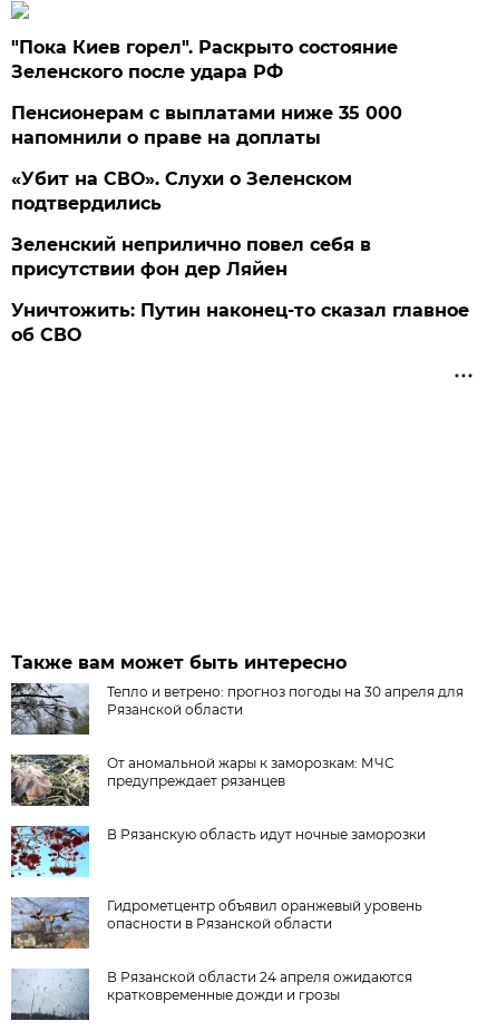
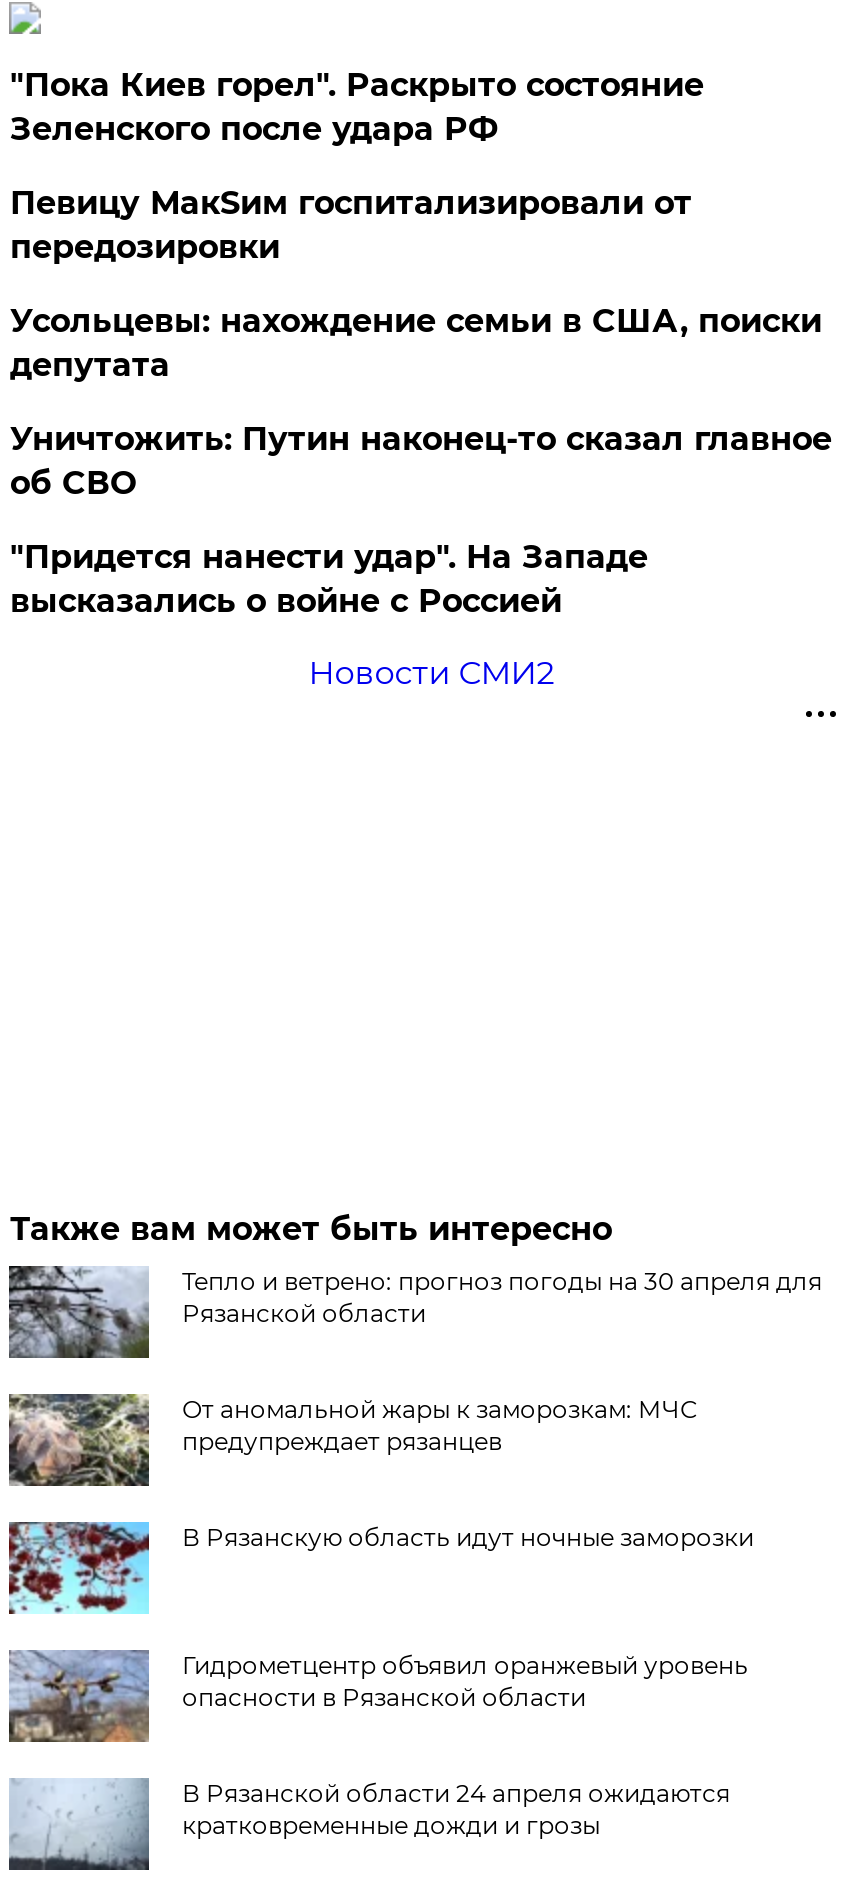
- Пенсионерам с выплатами ниже 35 000
- напомнили о праве на доплаты
- «Убит на СВО». Слухи о Зеленском
- подтвердились
- Зеленский неприлично повел cебя в
- присутствии фон дер Ляйен
+ Певицу МакSим госпитализировали от
+ передозировки
+ Усольцевы: нахождение семьи в США, поиски
+ депутата

moved up: Уничтожить: Путин наконец-то сказал главное | об СВО

+ "Придется нанести удар". На Западе
+ высказались о войне с Россией
+ Новости СМИ2
